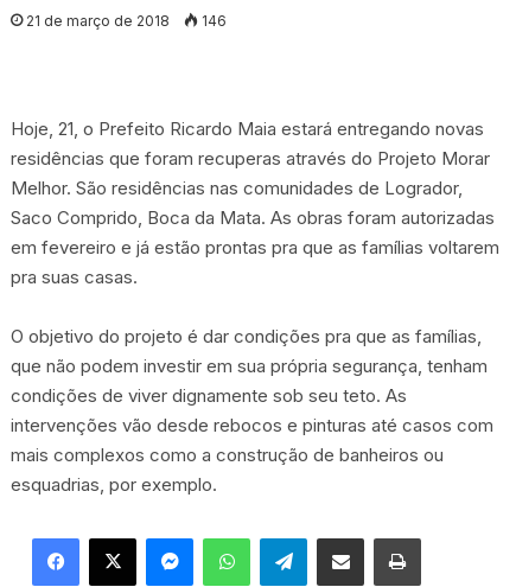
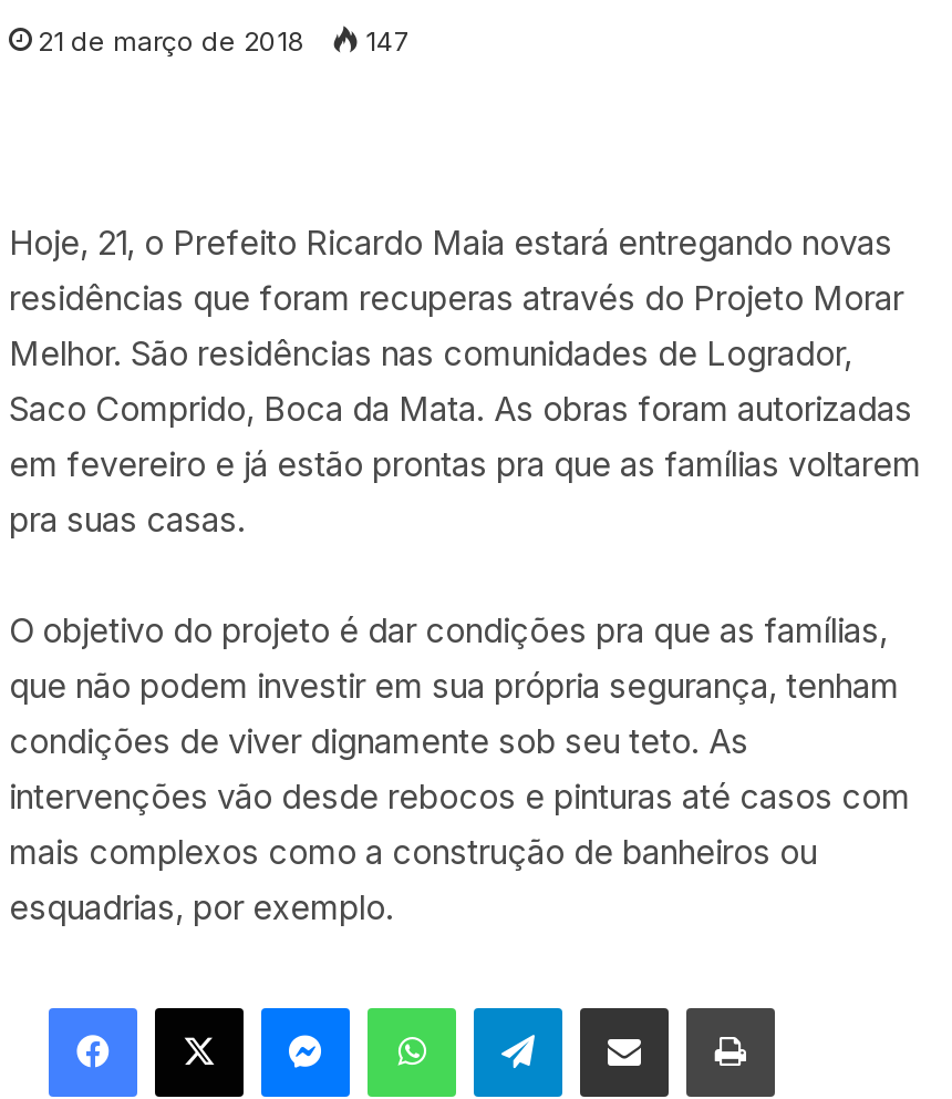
- 21 de março de 2018 146
+ 21 de março de 2018 147
